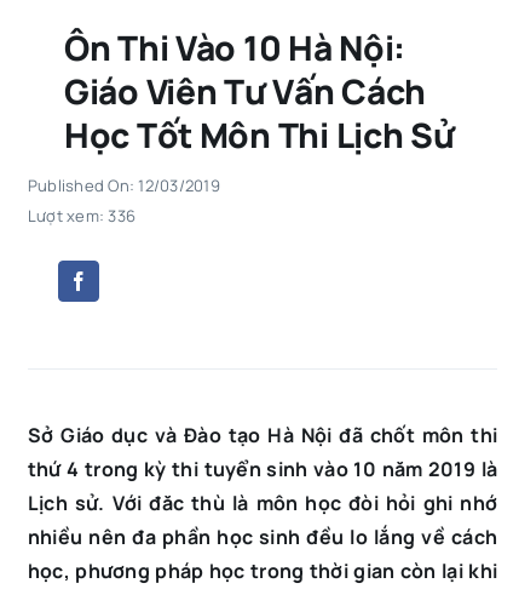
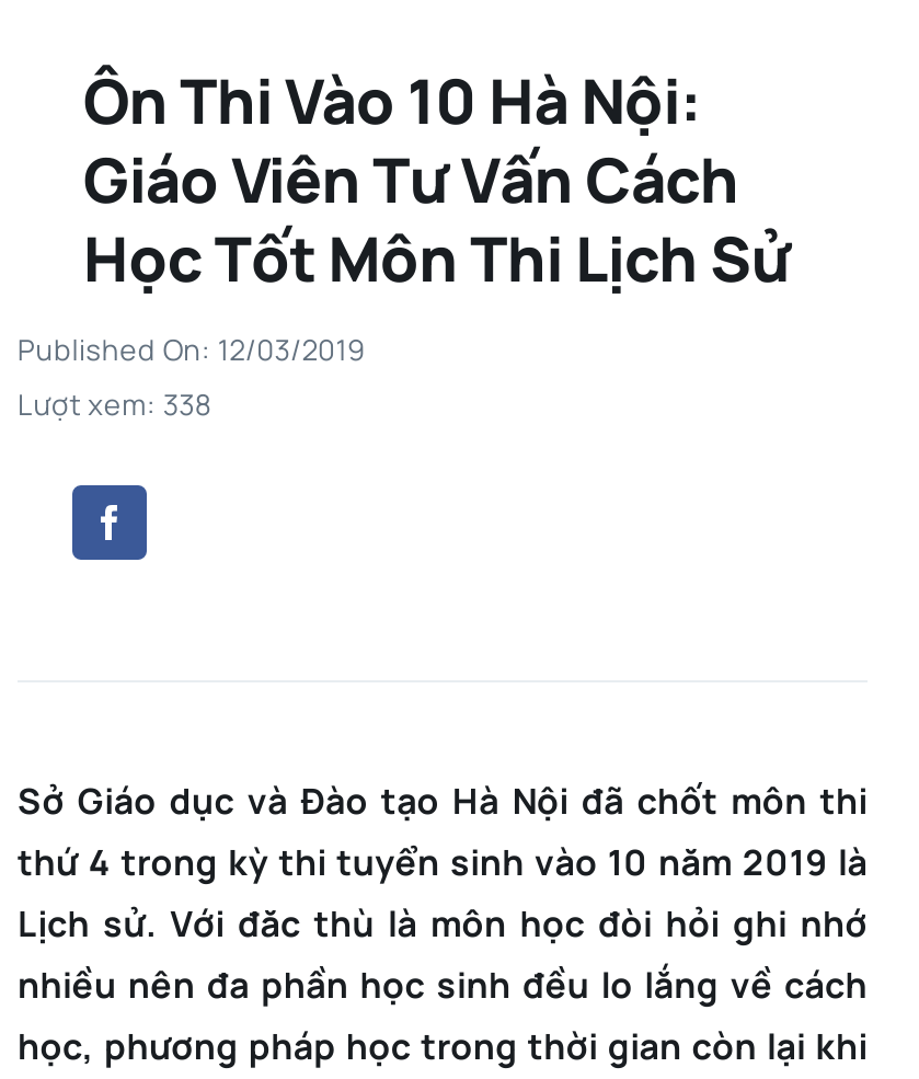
- Lượt xem: 336
+ Lượt xem: 338
